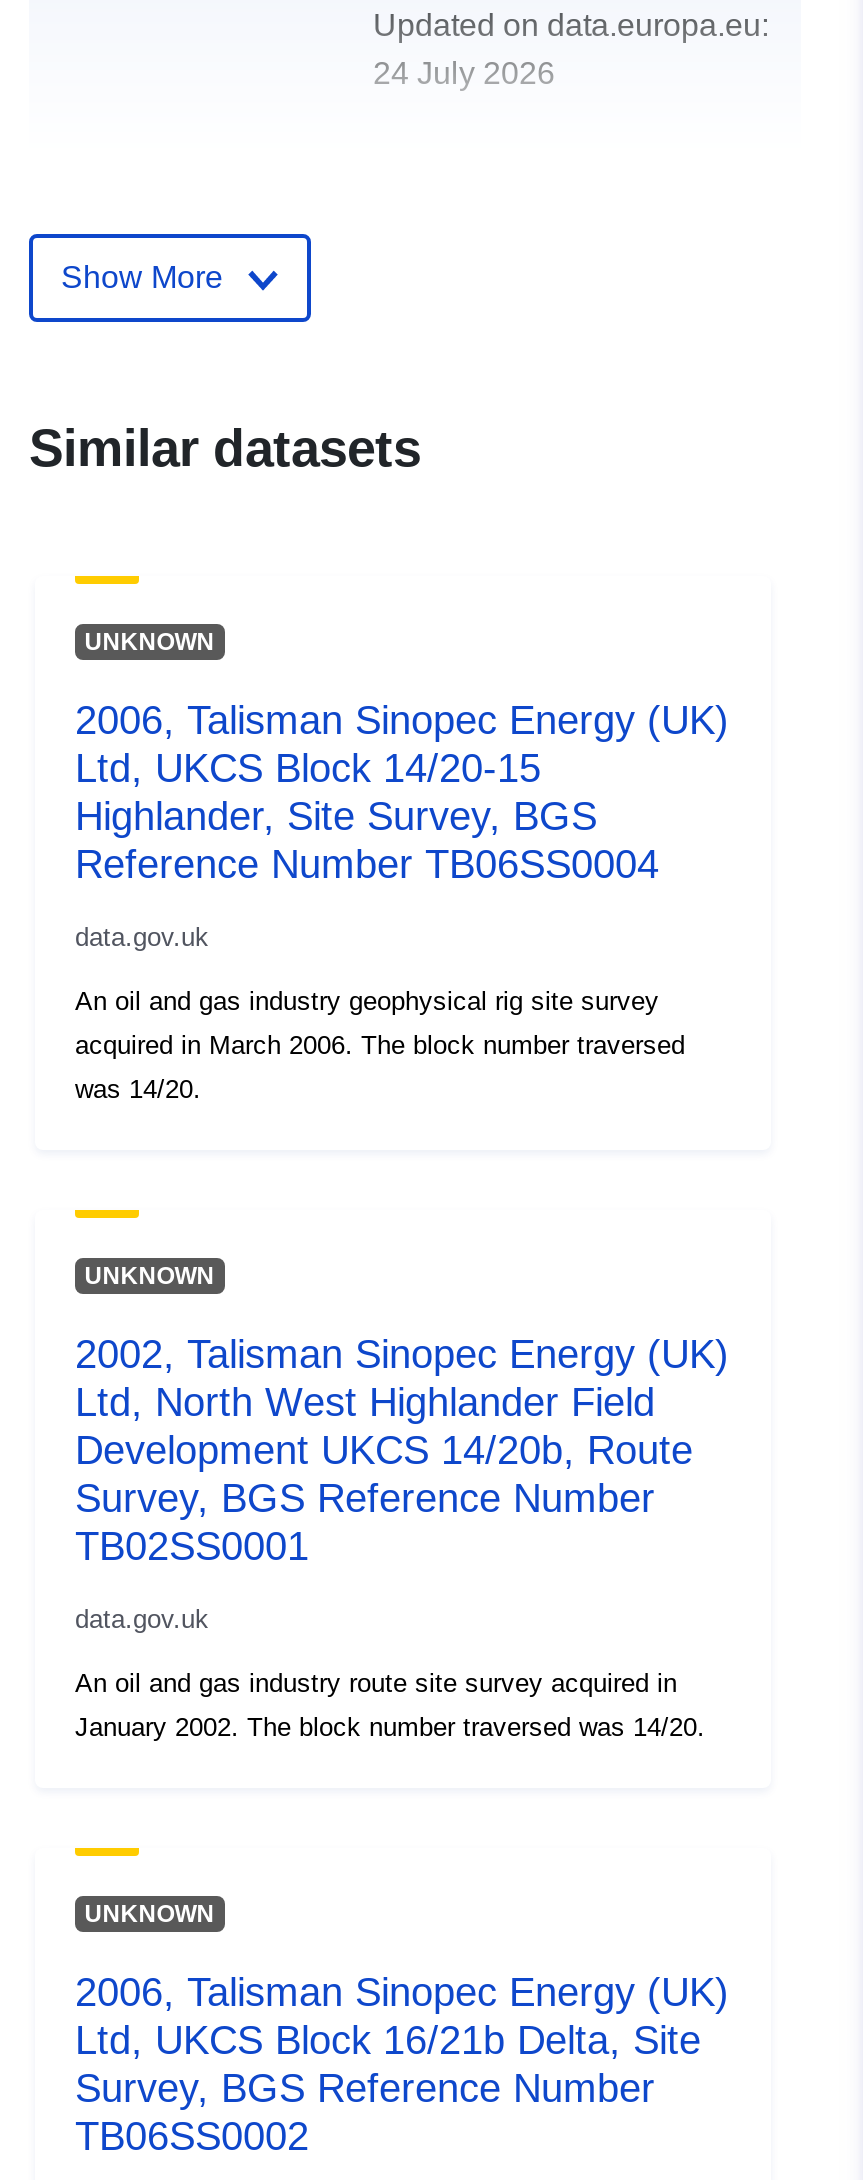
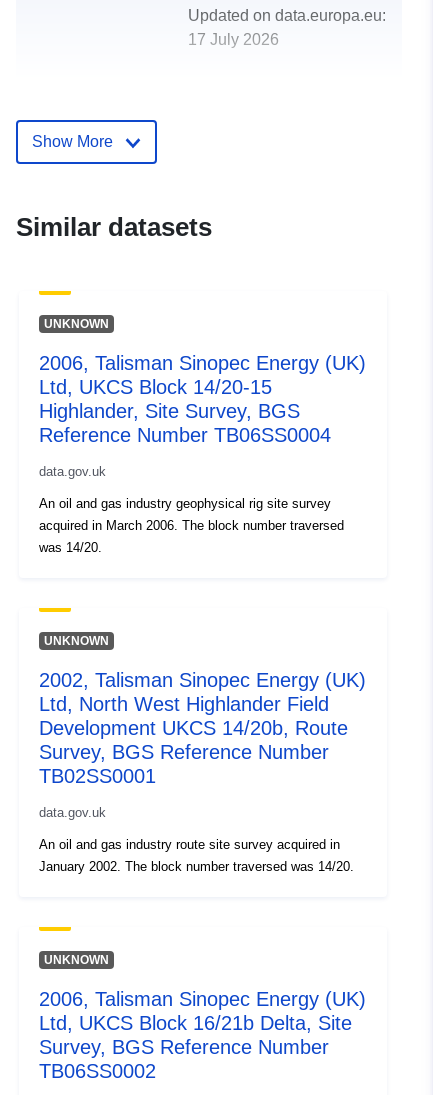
- 24 July 2026
+ 17 July 2026
